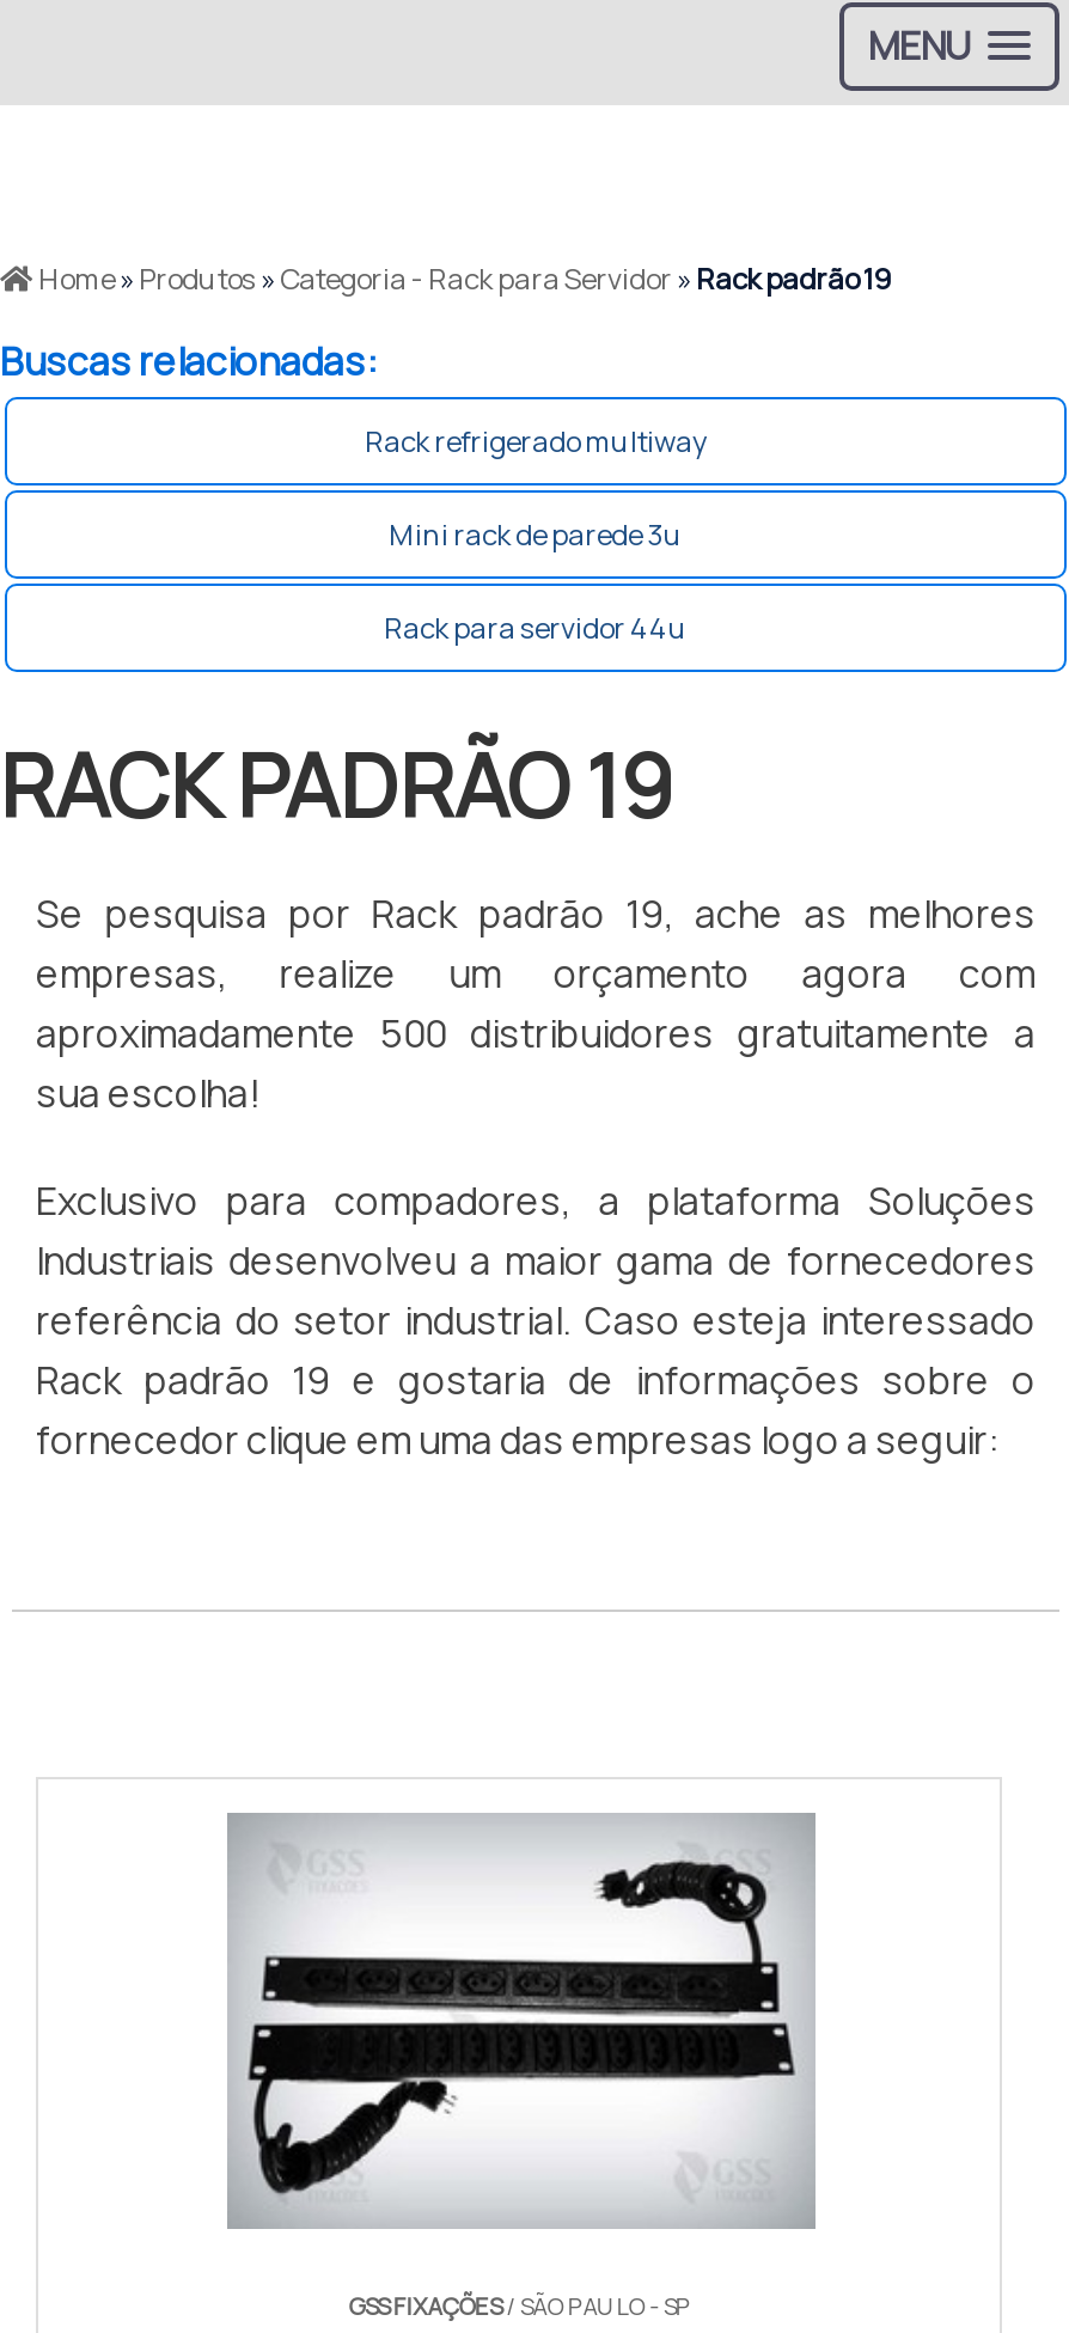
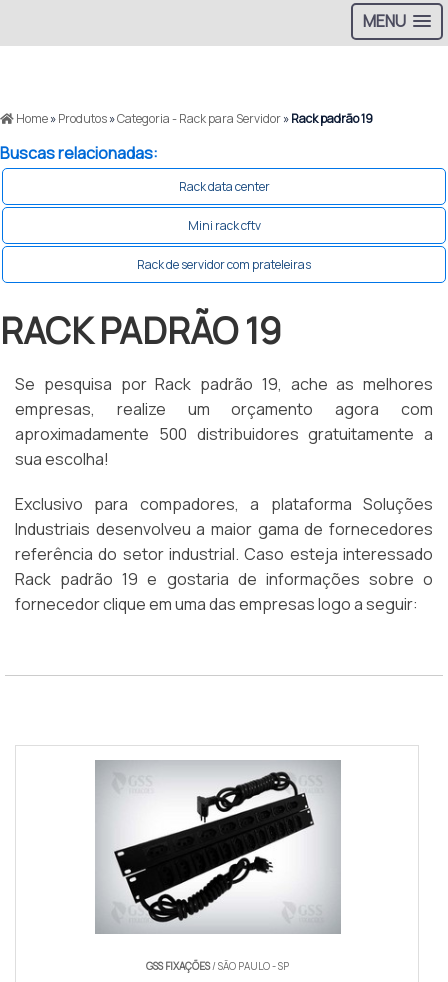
- Rack refrigerado multiway
+ Rack data center

- Mini rack de parede 3u
+ Mini rack cftv

- Rack para servidor 44u
+ Rack de servidor com prateleiras

- [image]
+ [image]
